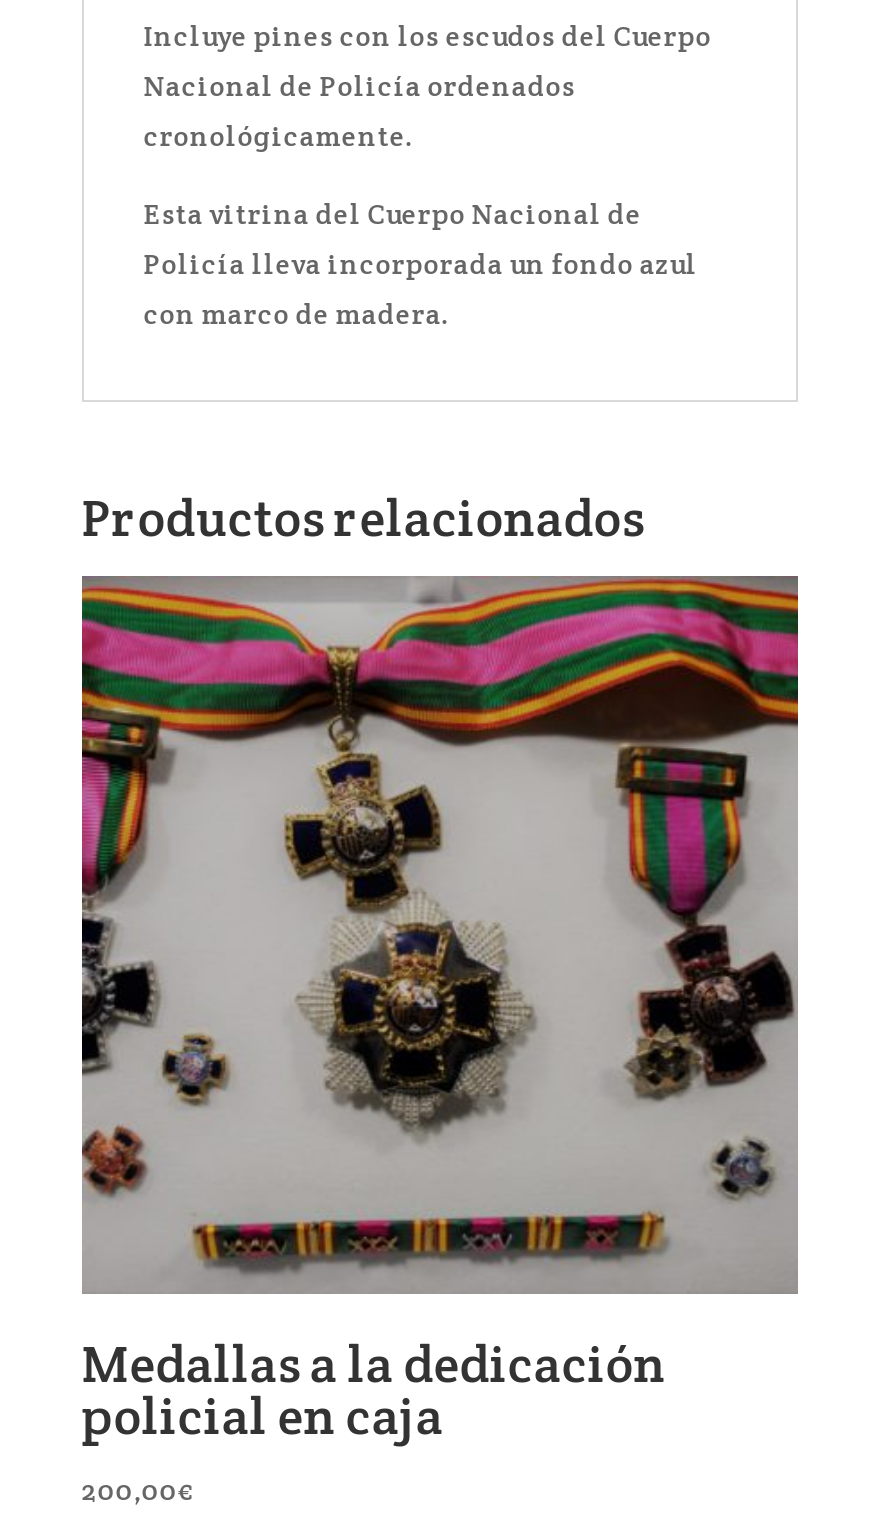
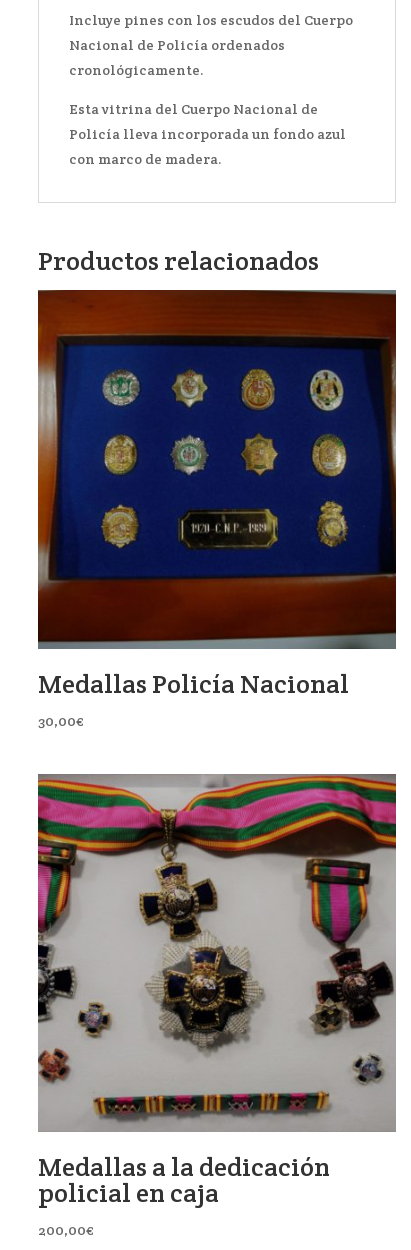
+ [image]
+ Medallas Policía Nacional
+ 30,00€
